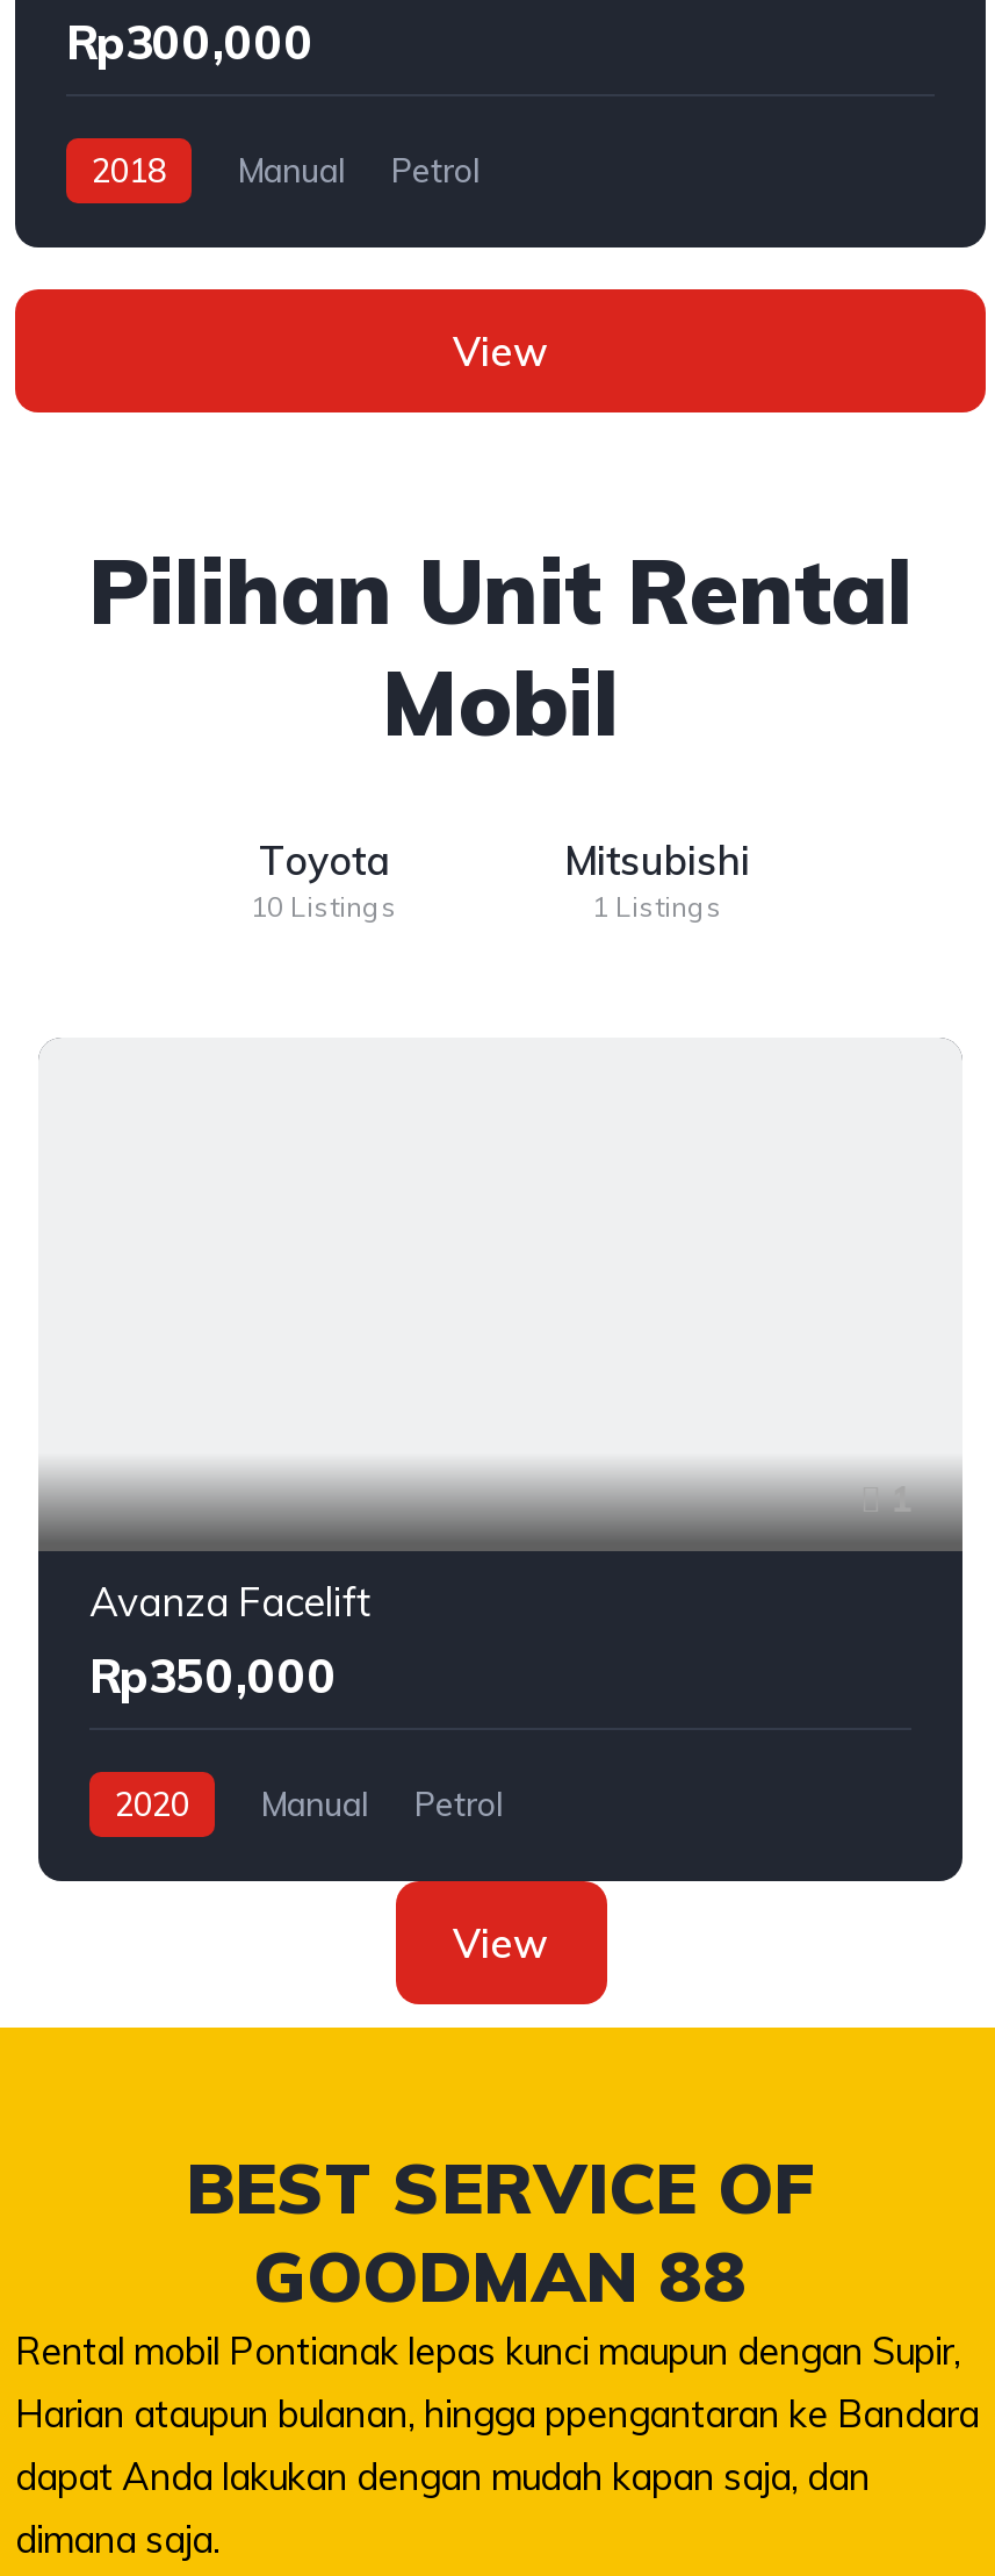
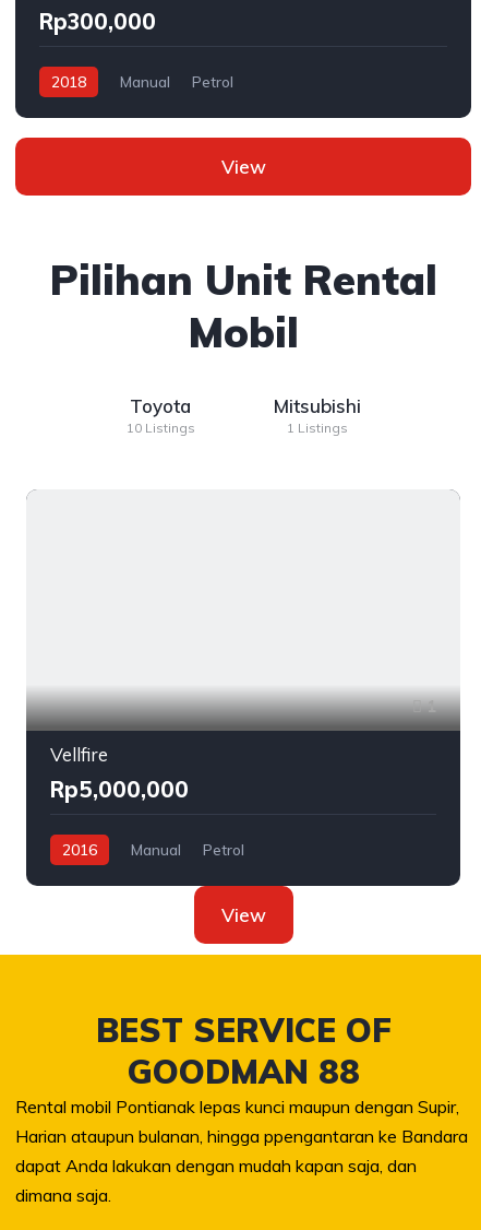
- Avanza Facelift
- Rp350,000
+ Vellfire
+ Rp5,000,000

- 2020 Manual Petrol
+ 2016 Manual Petrol
